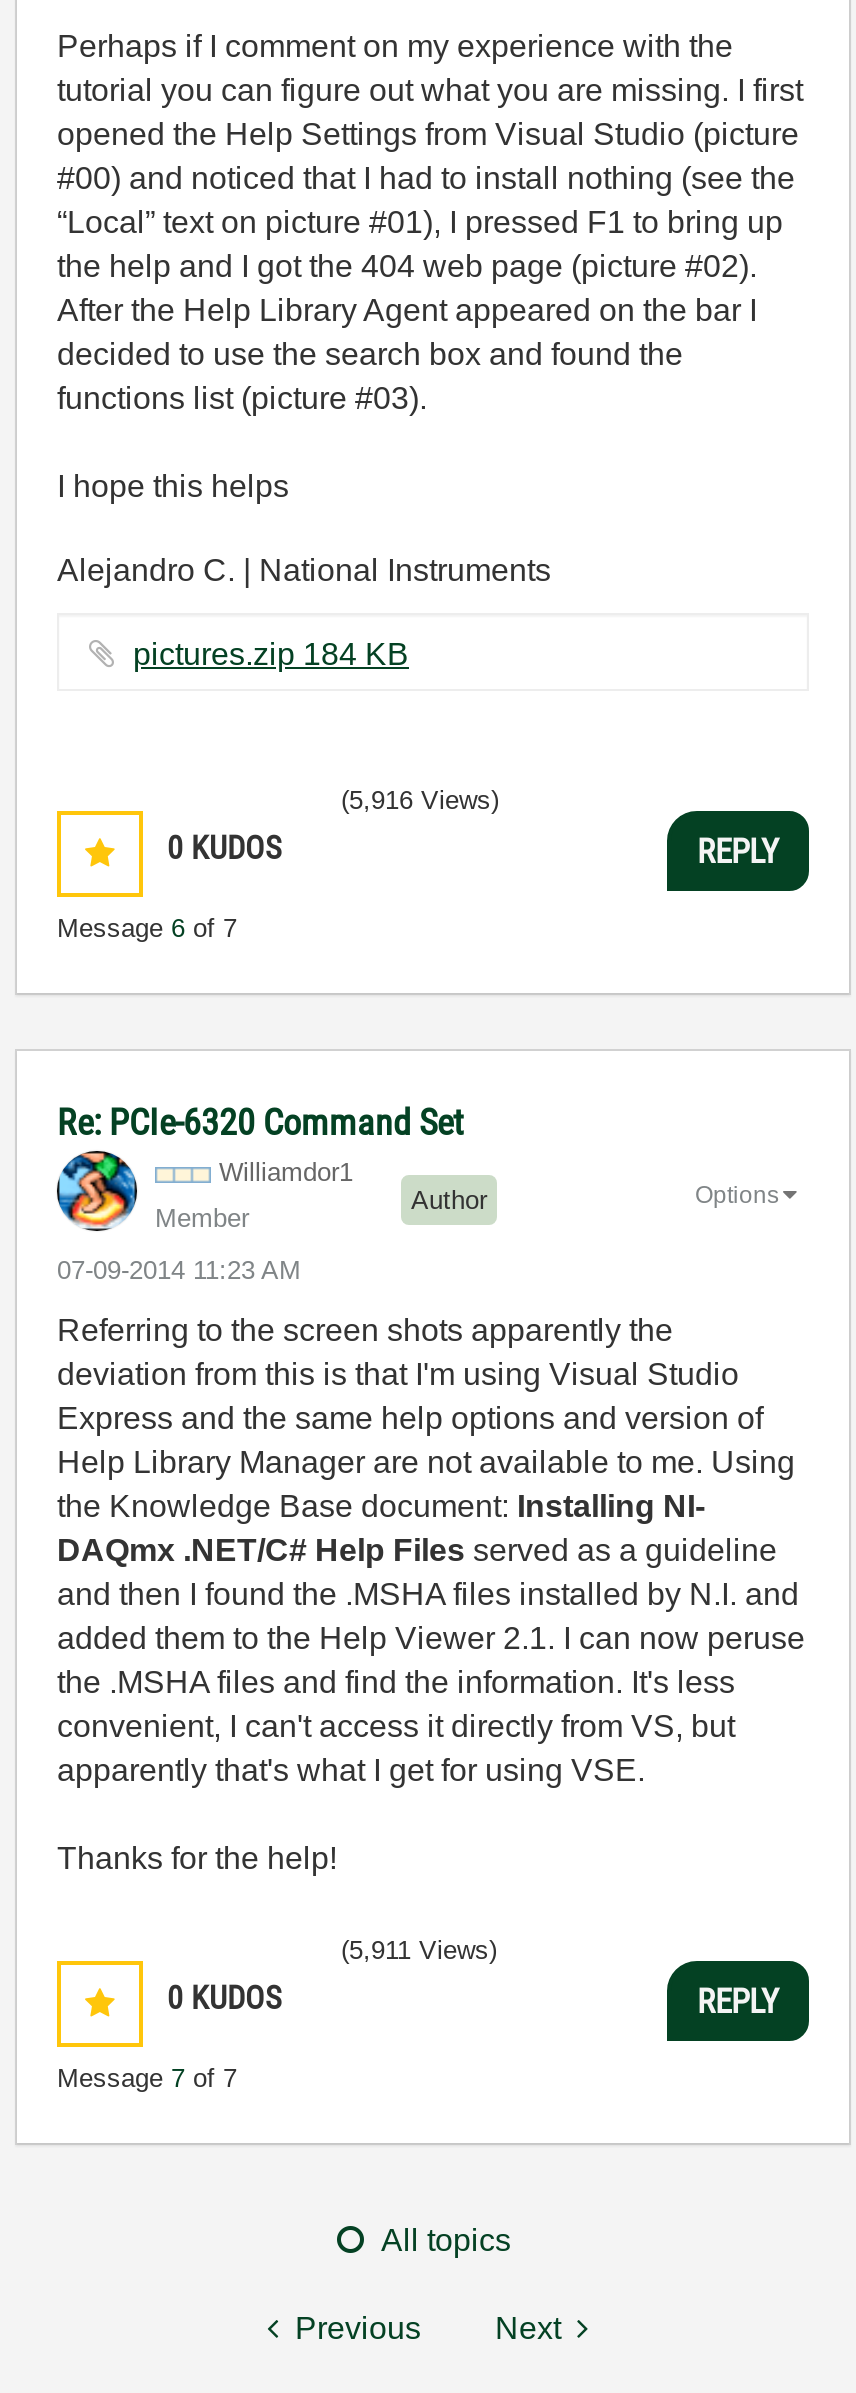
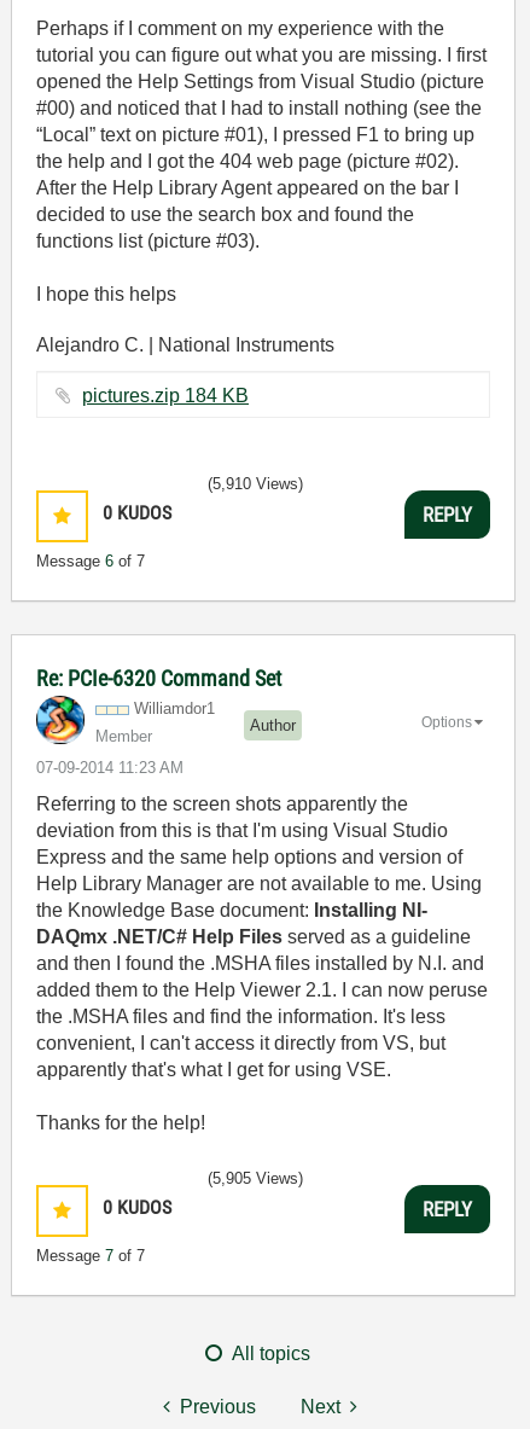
- (5,916 Views)
+ (5,910 Views)

- (5,911 Views)
+ (5,905 Views)
